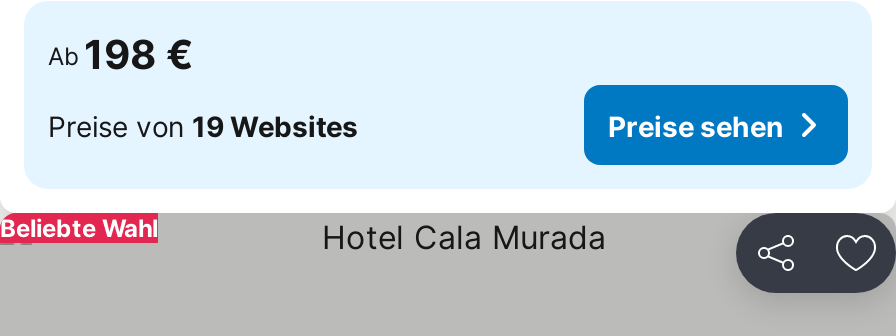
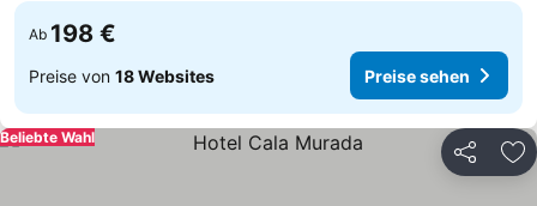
- Preise von 19 Websites
+ Preise von 18 Websites
